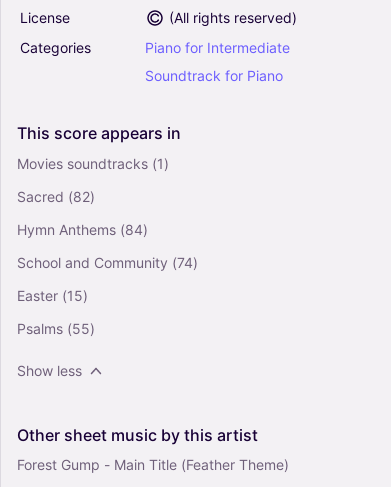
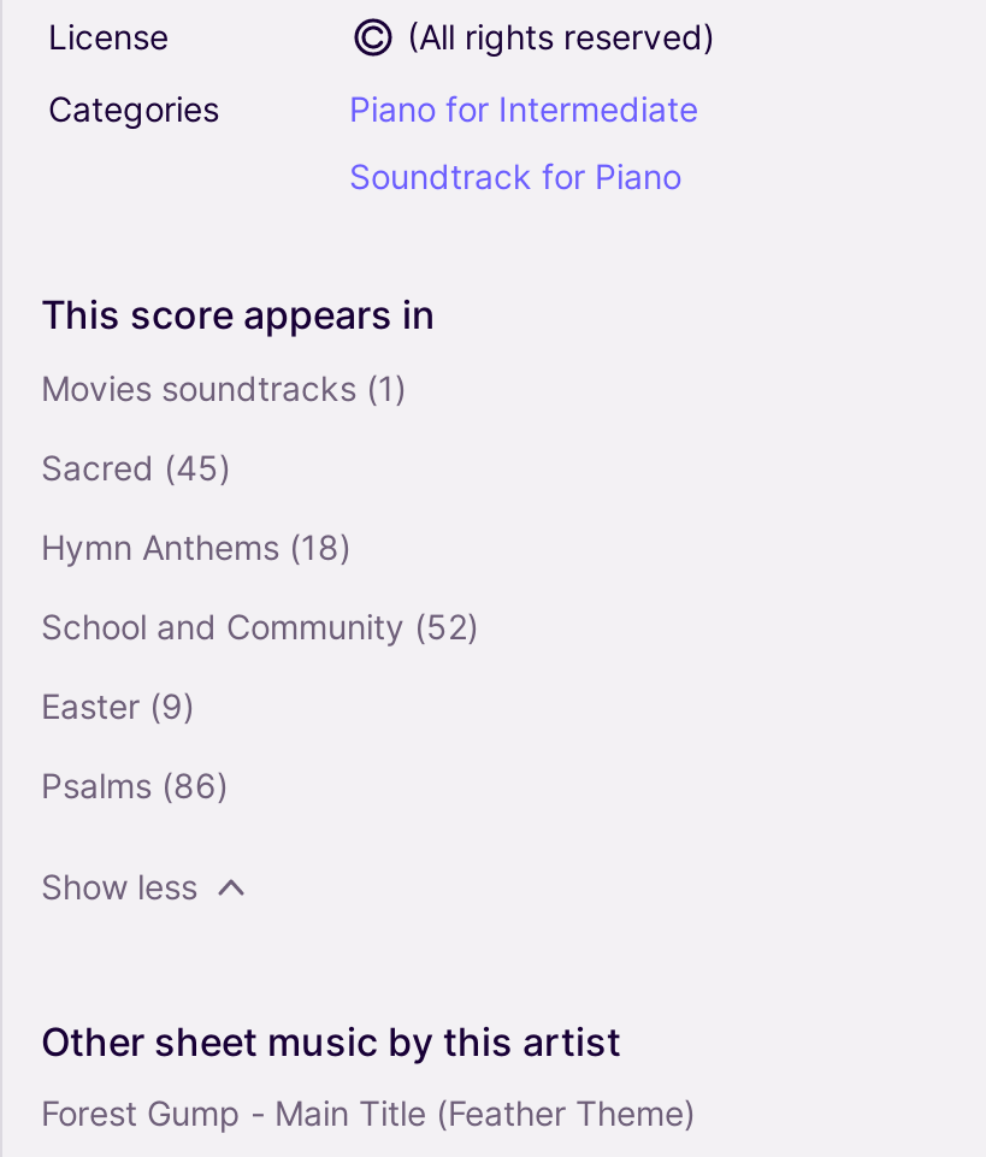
- Sacred (82)
+ Sacred (45)

- Hymn Anthems (84)
+ Hymn Anthems (18)

- School and Community (74)
+ School and Community (52)

- Easter (15)
+ Easter (9)

- Psalms (55)
+ Psalms (86)
